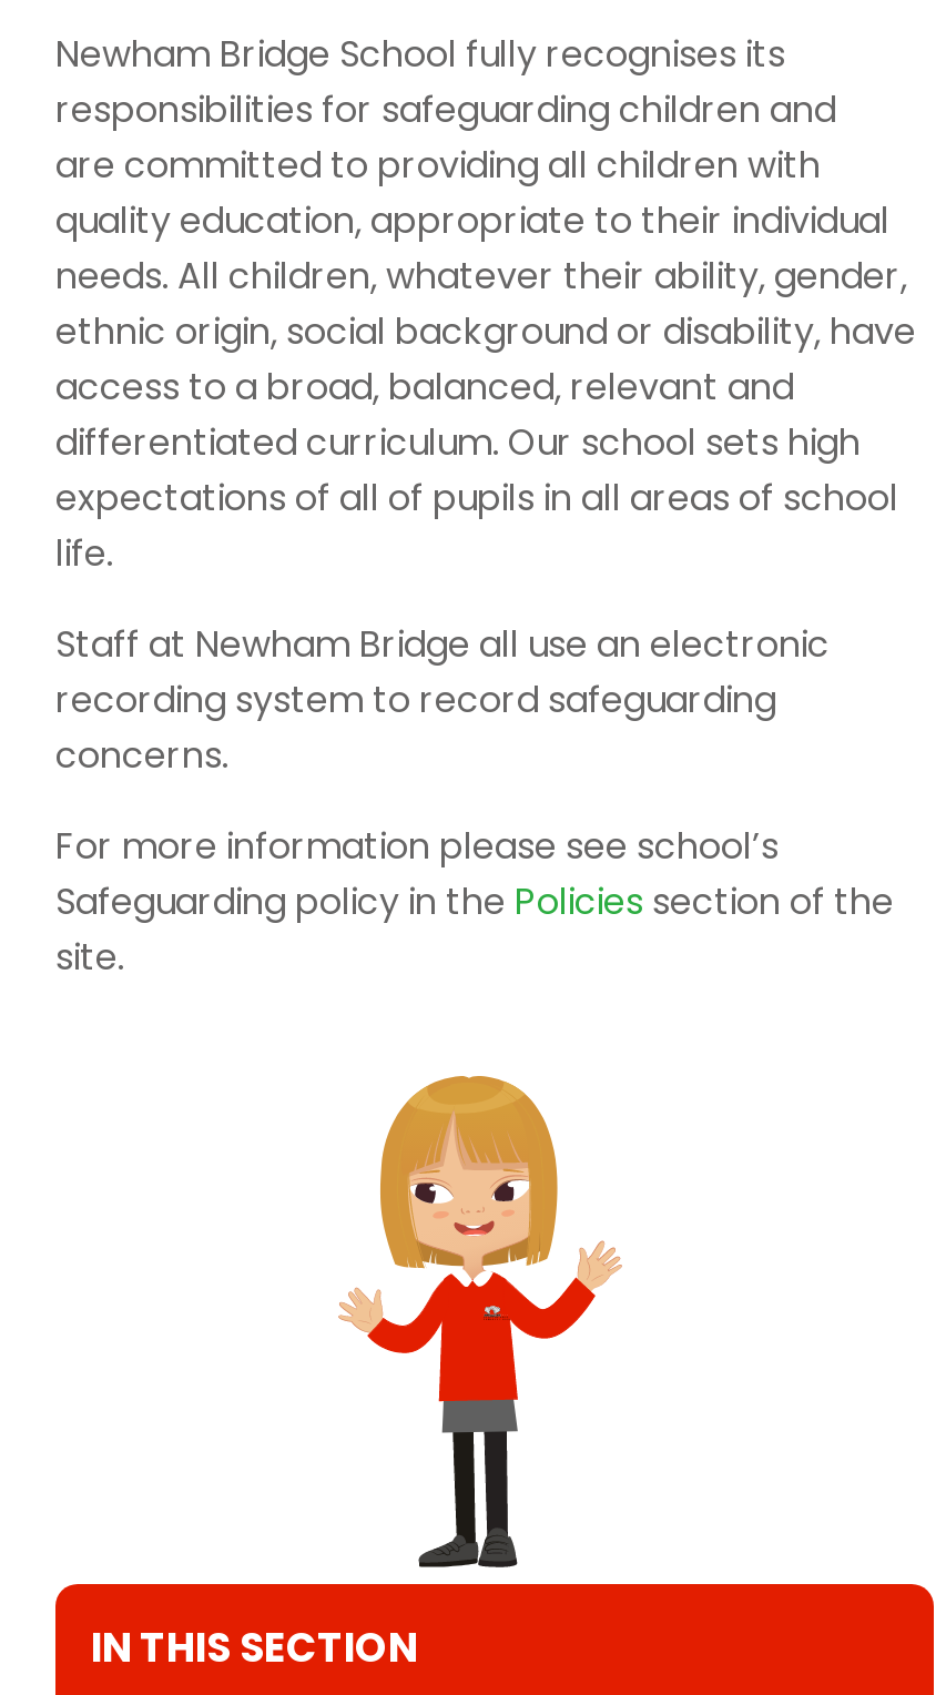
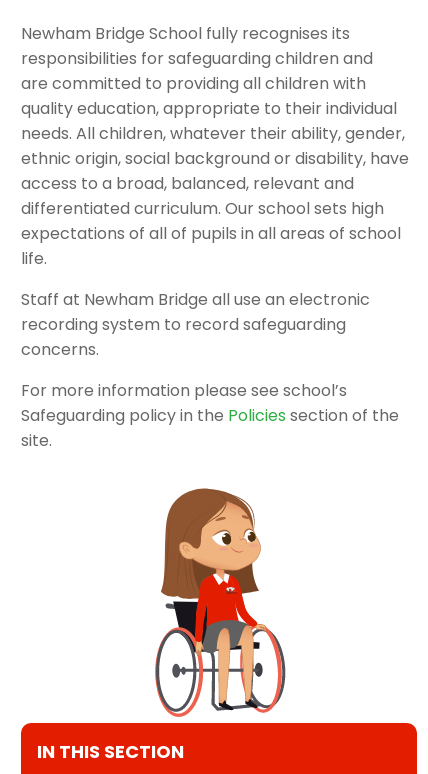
- [image]
+ [image]
